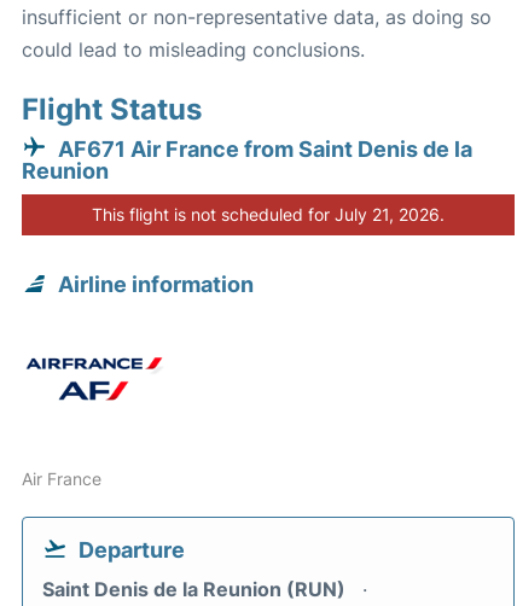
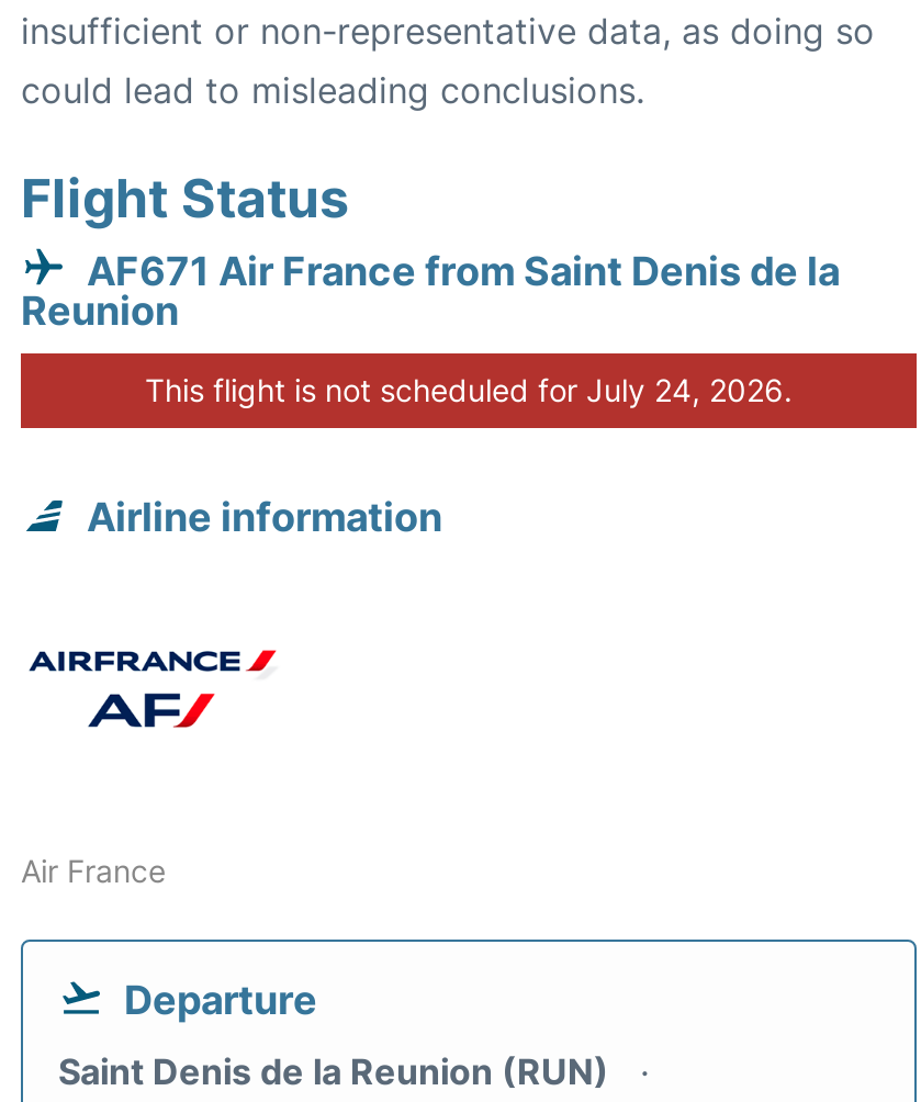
- This flight is not scheduled for July 21, 2026.
+ This flight is not scheduled for July 24, 2026.
